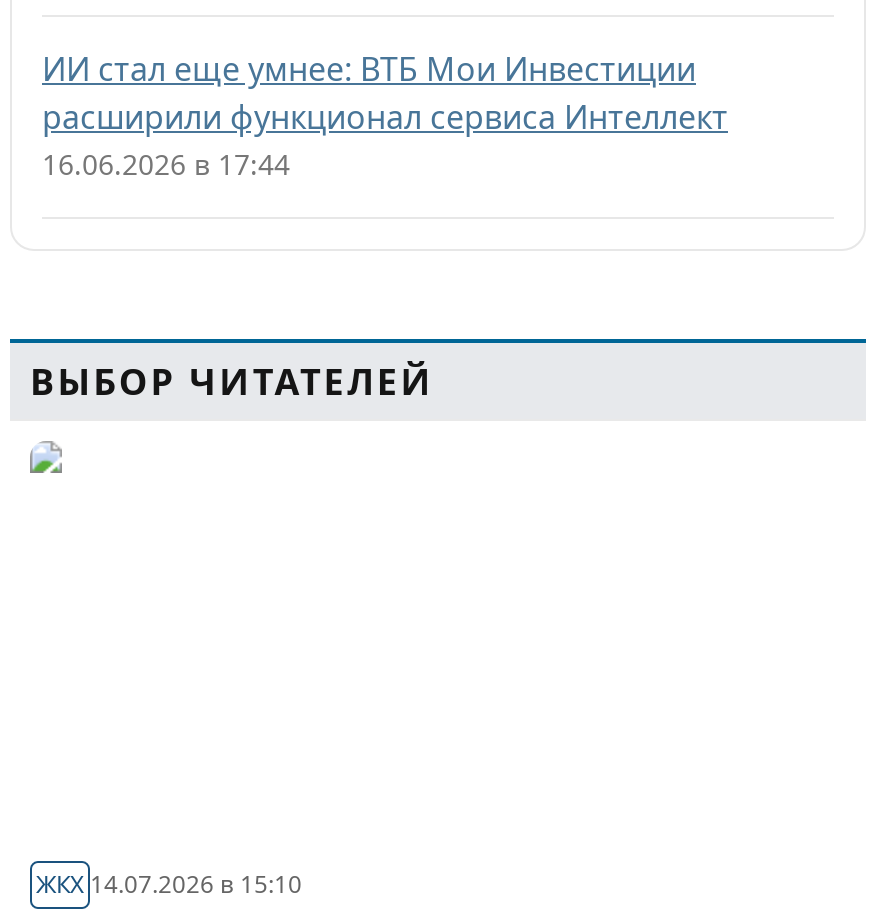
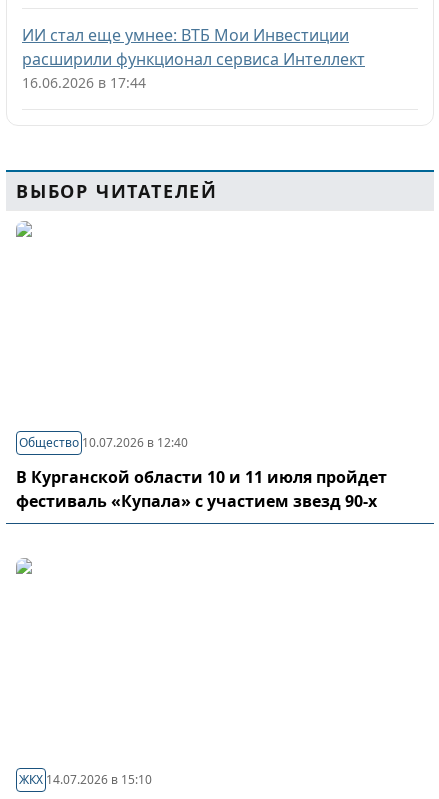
+ Общество 10.07.2026 в 12:40
+ В Курганской области 10 и 11 июля пройдет
+ фестиваль «Купала» с участием звезд 90-х
